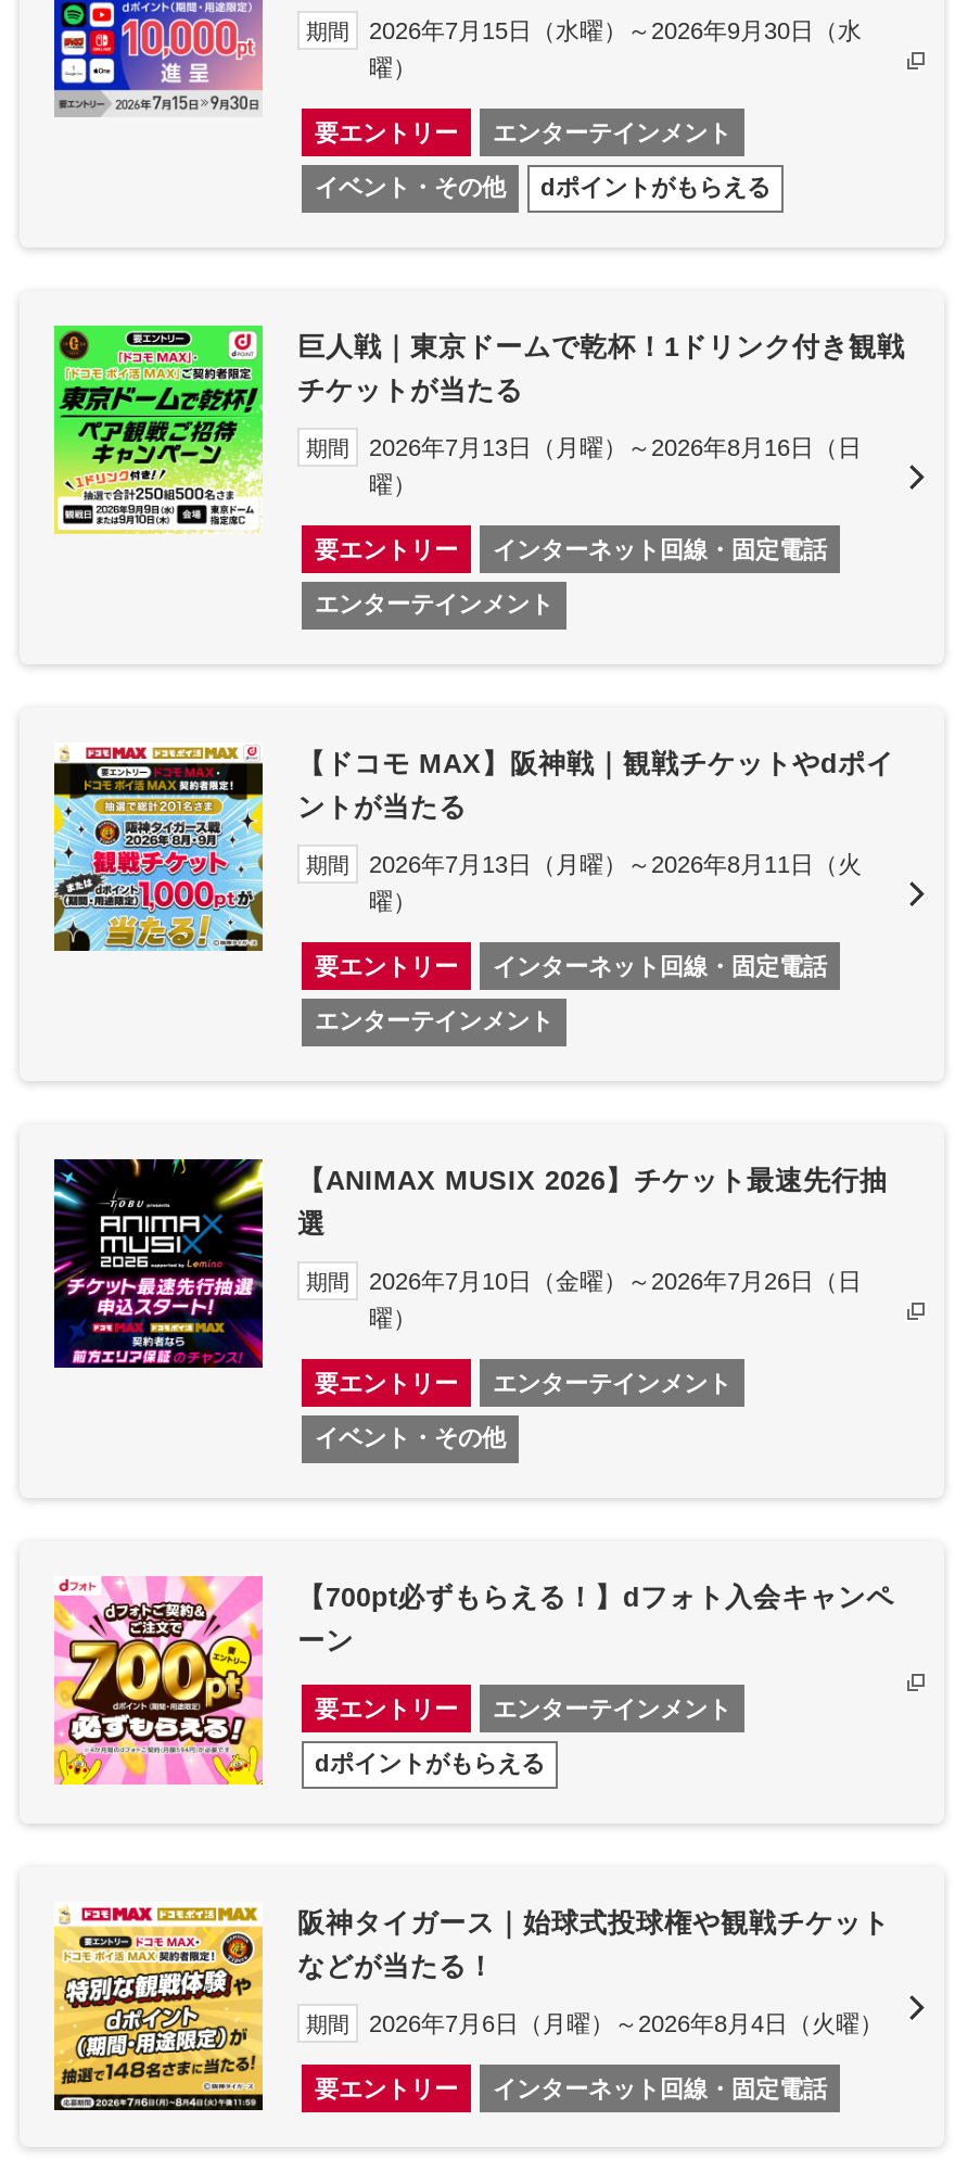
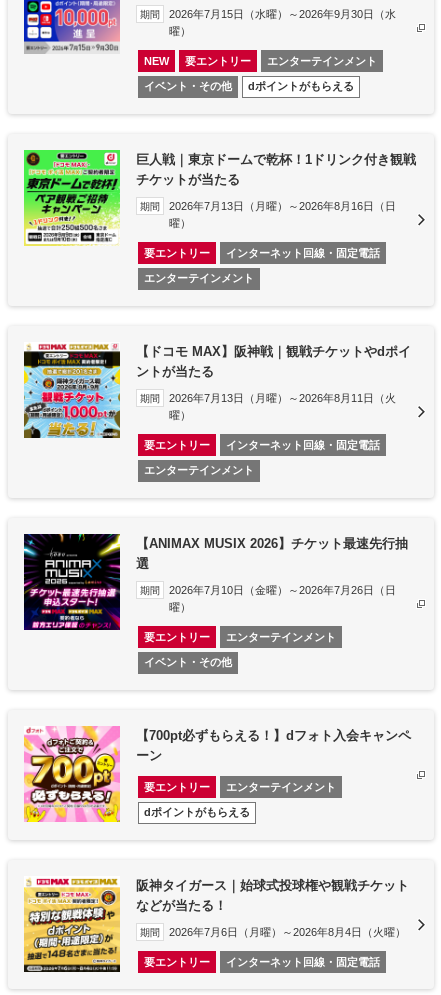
+ NEW
